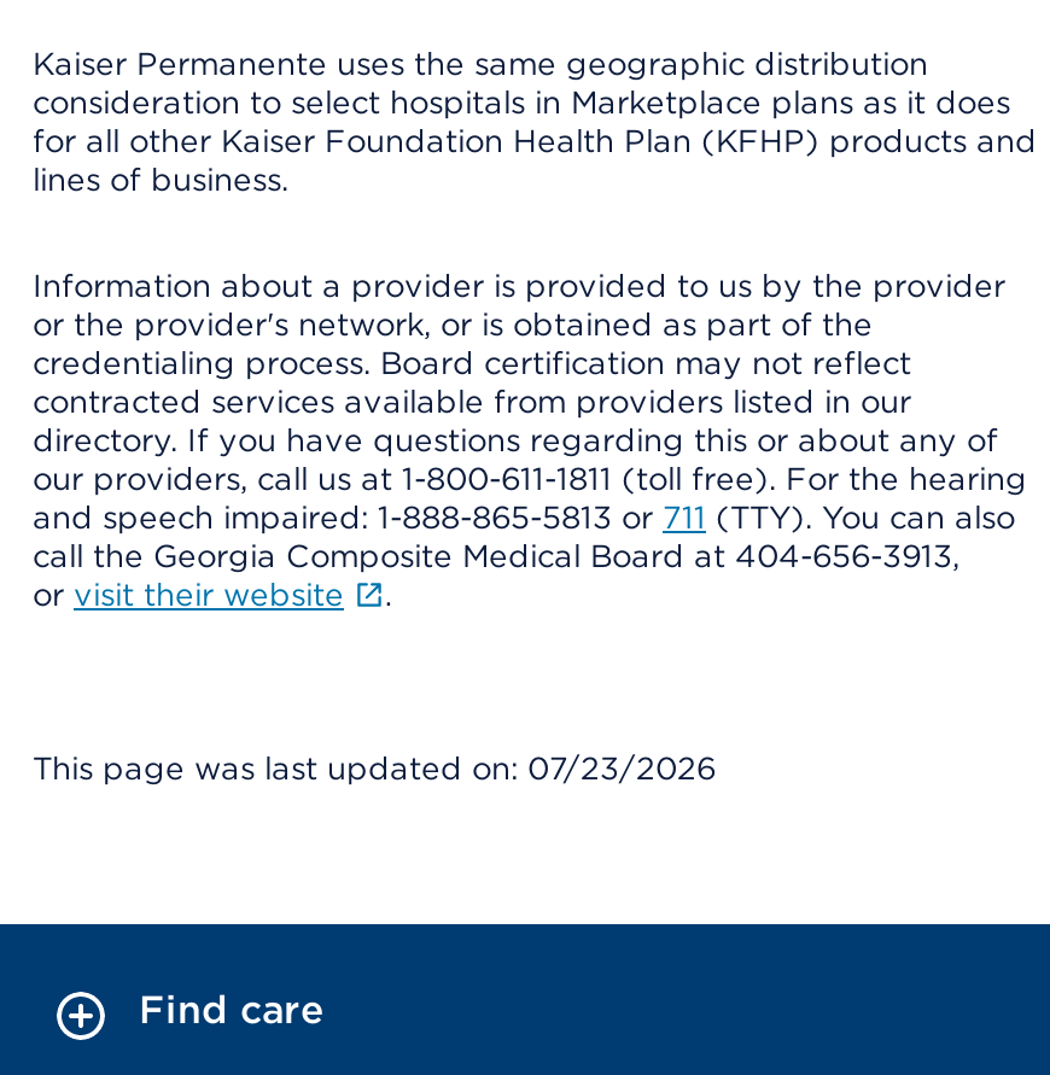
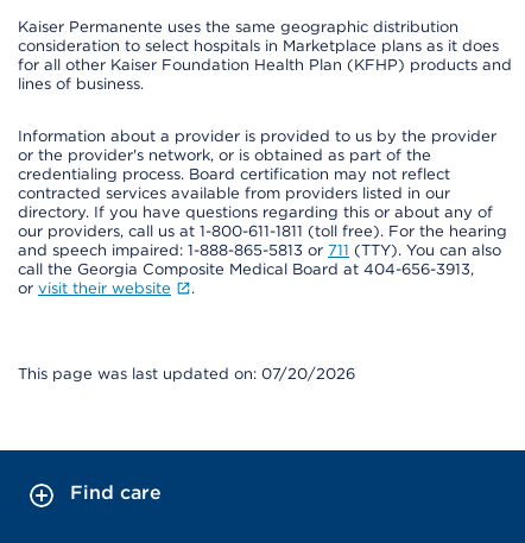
- This page was last updated on: 07/23/2026
+ This page was last updated on: 07/20/2026
